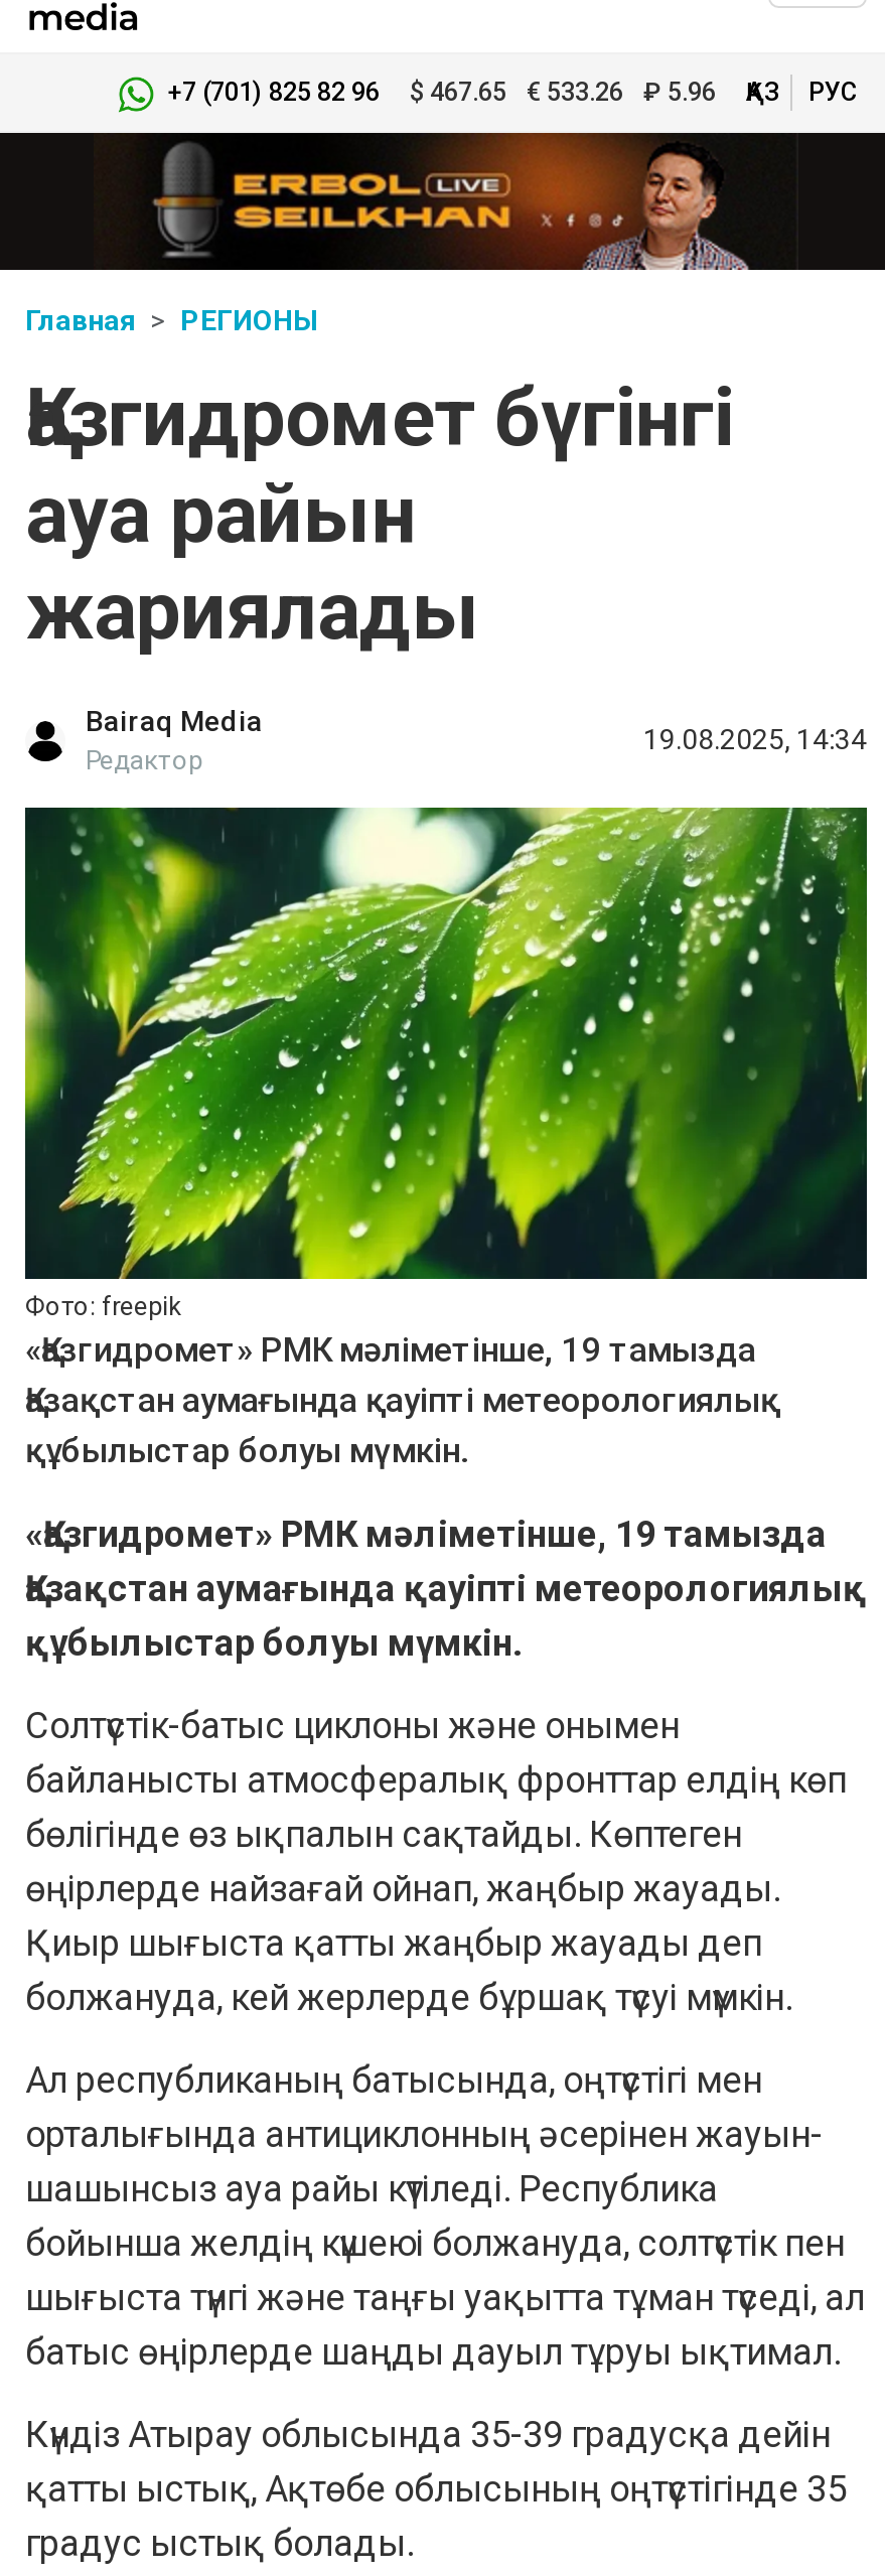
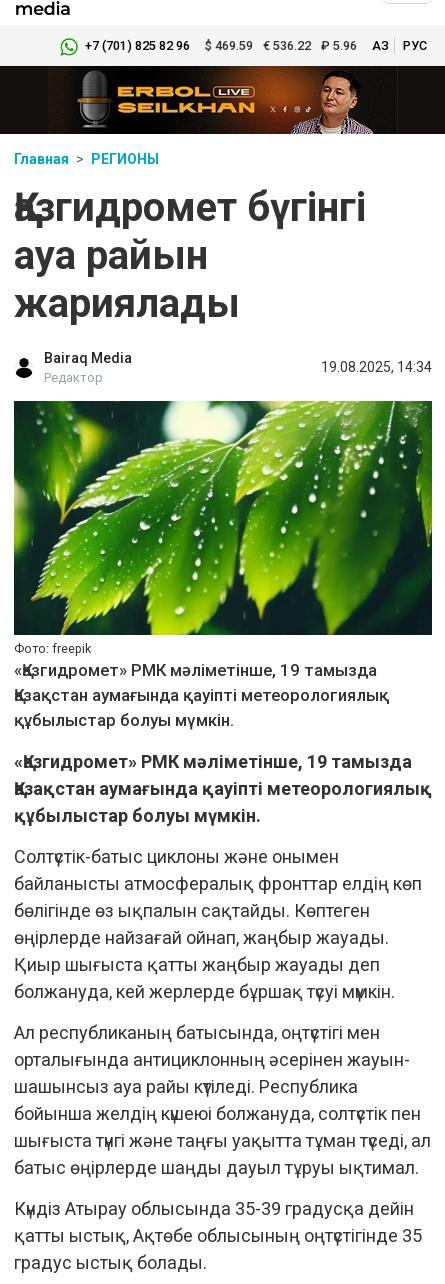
- $467.65
+ $469.59

- €533.26
+ €536.22
